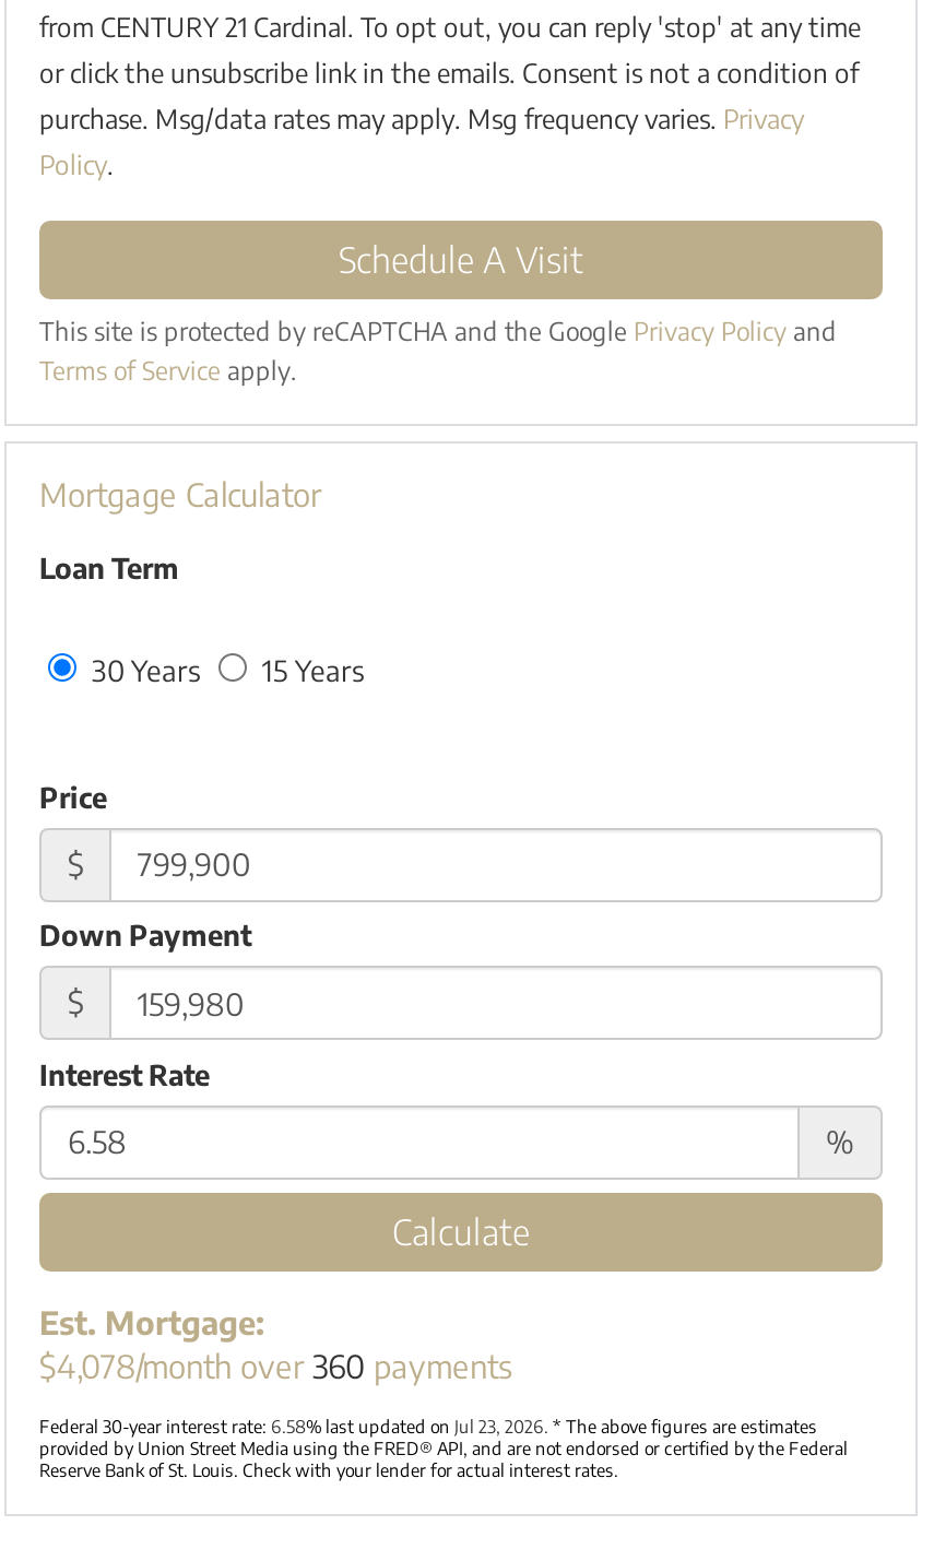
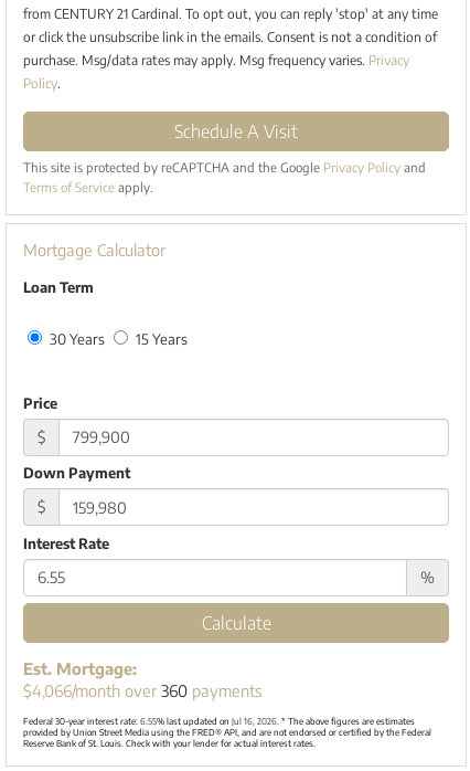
- $4,078/month over 360 payments
+ $4,066/month over 360 payments

- Federal 30-year interest rate: 6.58% last updated on Jul 23, 2026. * The above figures are estimates
+ Federal 30-year interest rate: 6.55% last updated on Jul 16, 2026. * The above figures are estimates
